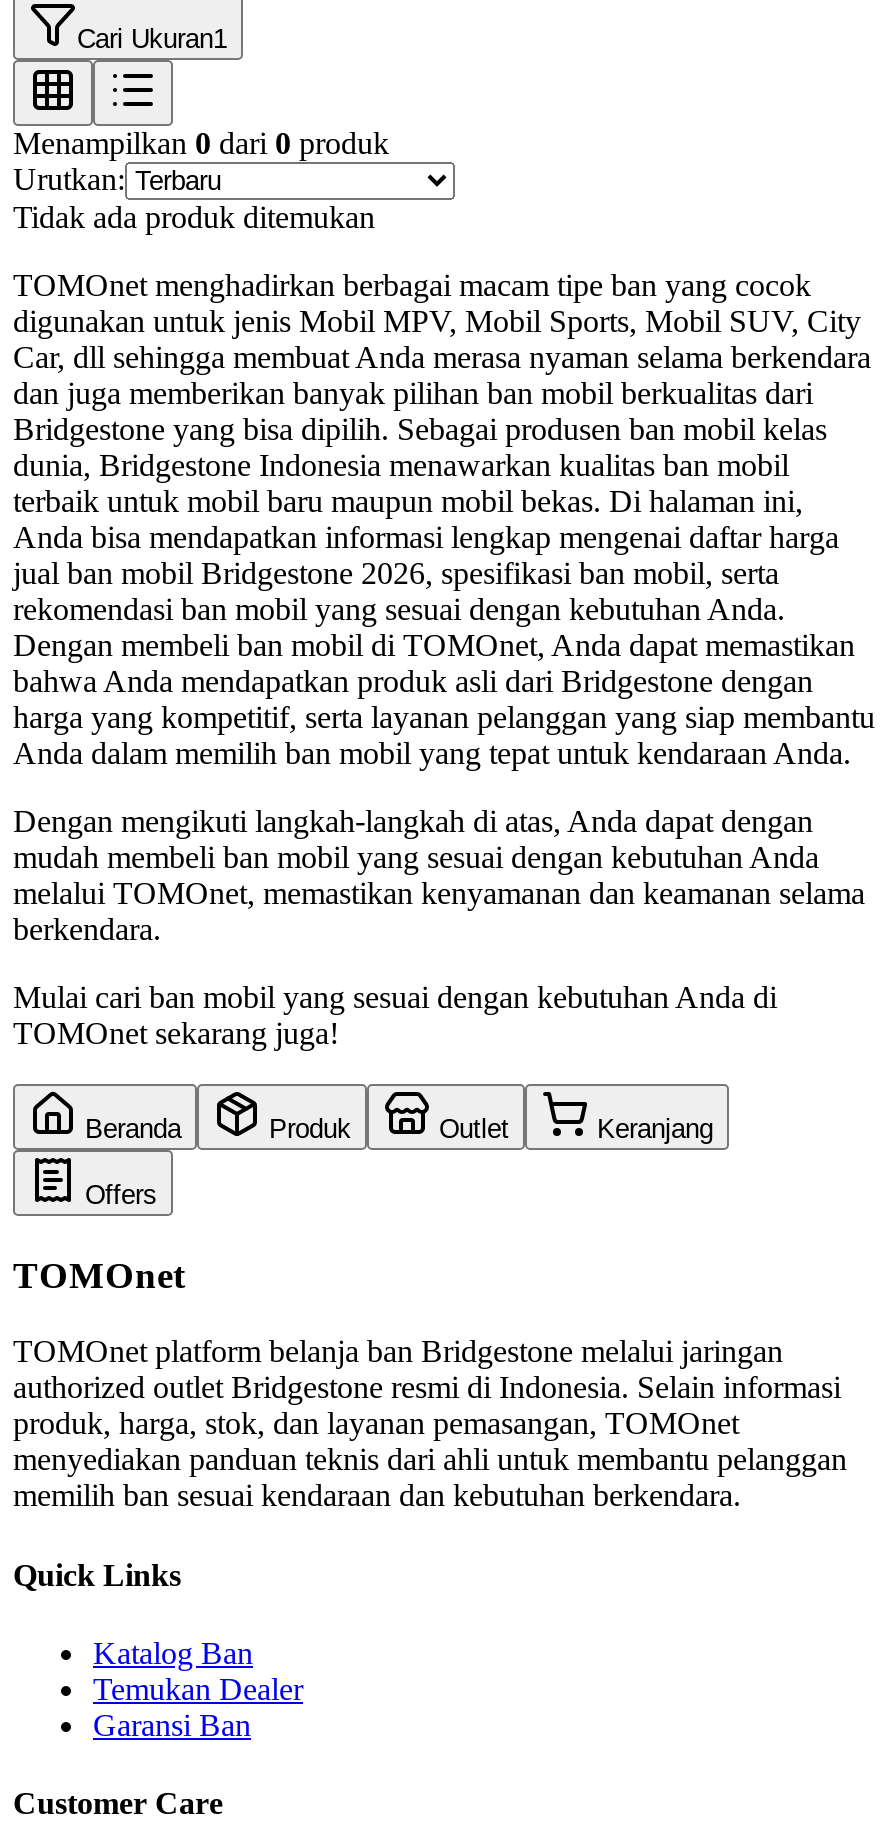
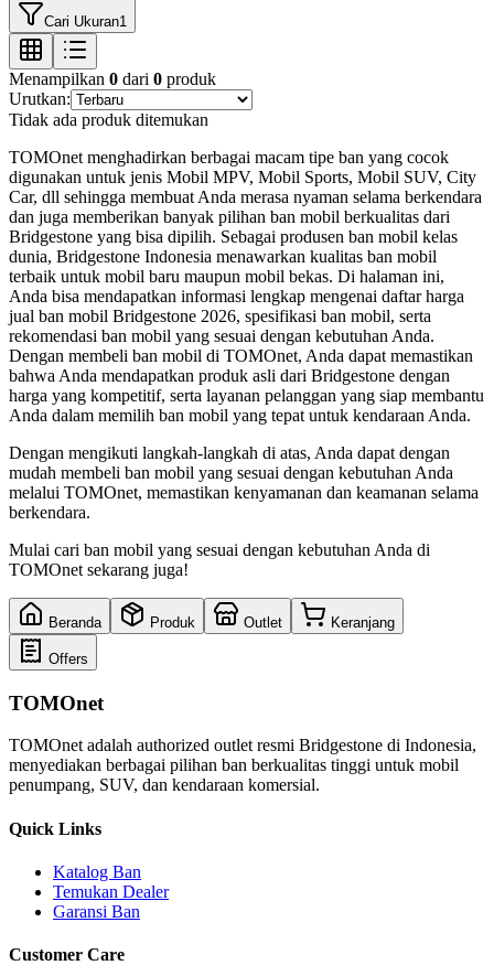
- TOMOnet platform belanja ban Bridgestone melalui jaringan
- authorized outlet Bridgestone resmi di Indonesia. Selain informasi
- produk, harga, stok, dan layanan pemasangan, TOMOnet
- menyediakan panduan teknis dari ahli untuk membantu pelanggan
- memilih ban sesuai kendaraan dan kebutuhan berkendara.
+ TOMOnet adalah authorized outlet resmi Bridgestone di Indonesia,
+ menyediakan berbagai pilihan ban berkualitas tinggi untuk mobil
+ penumpang, SUV, dan kendaraan komersial.
